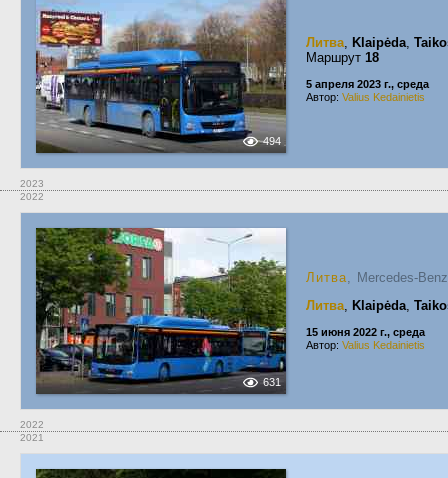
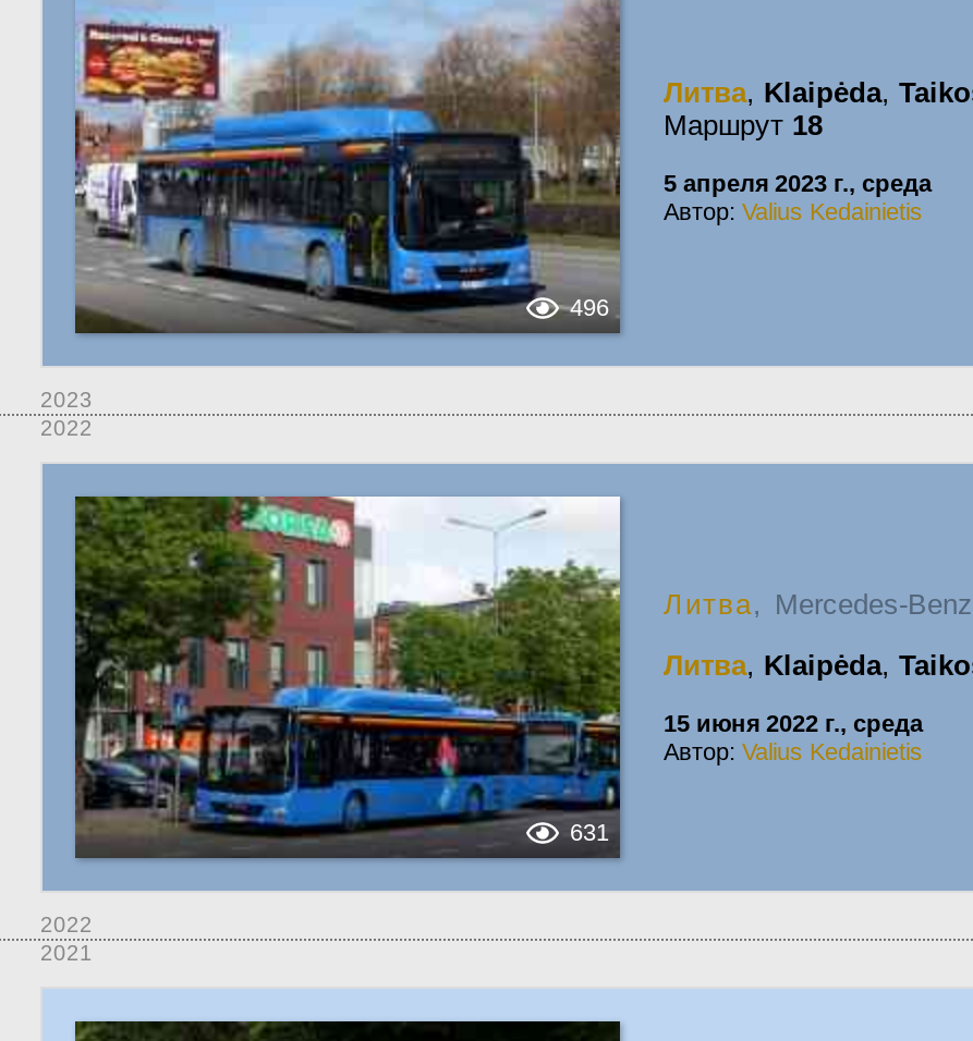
- 494
+ 496
